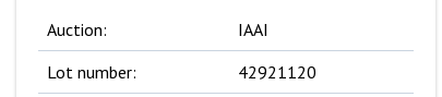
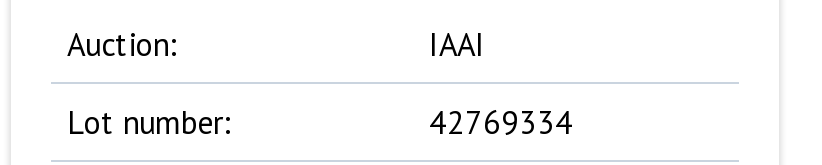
- 42921120
+ 42769334
